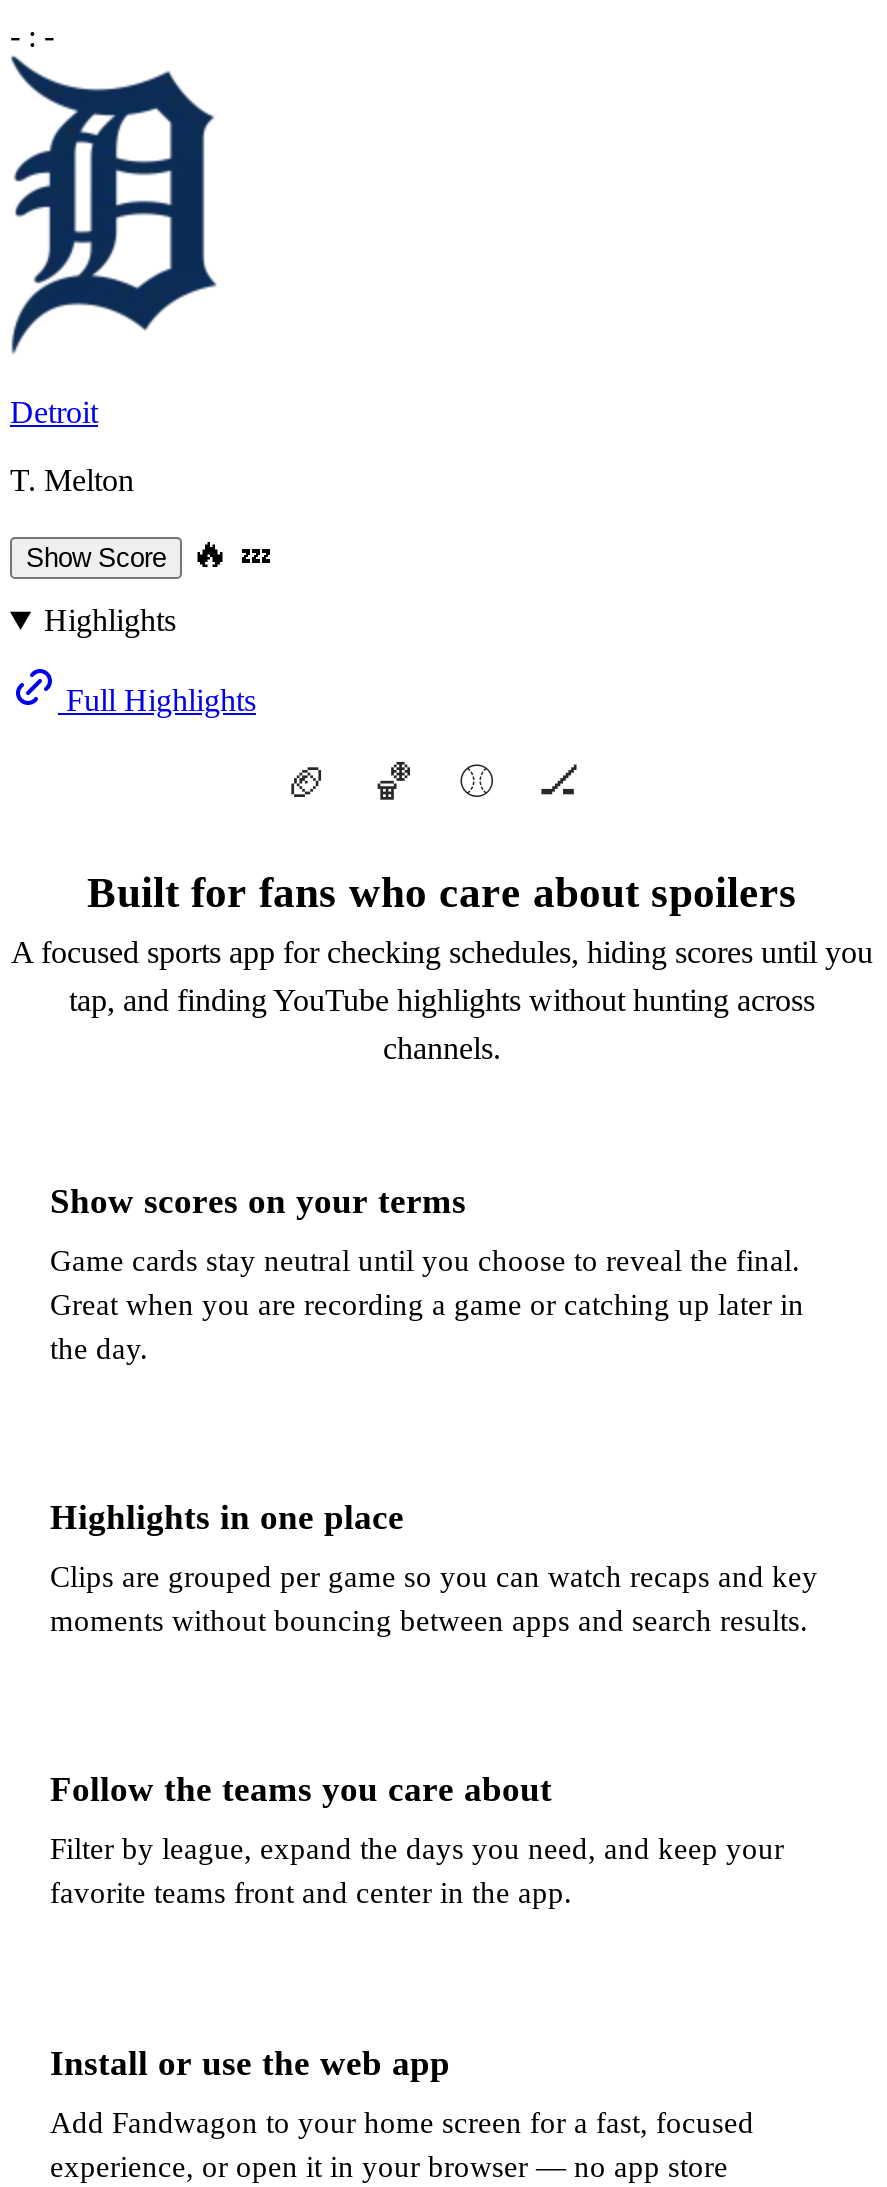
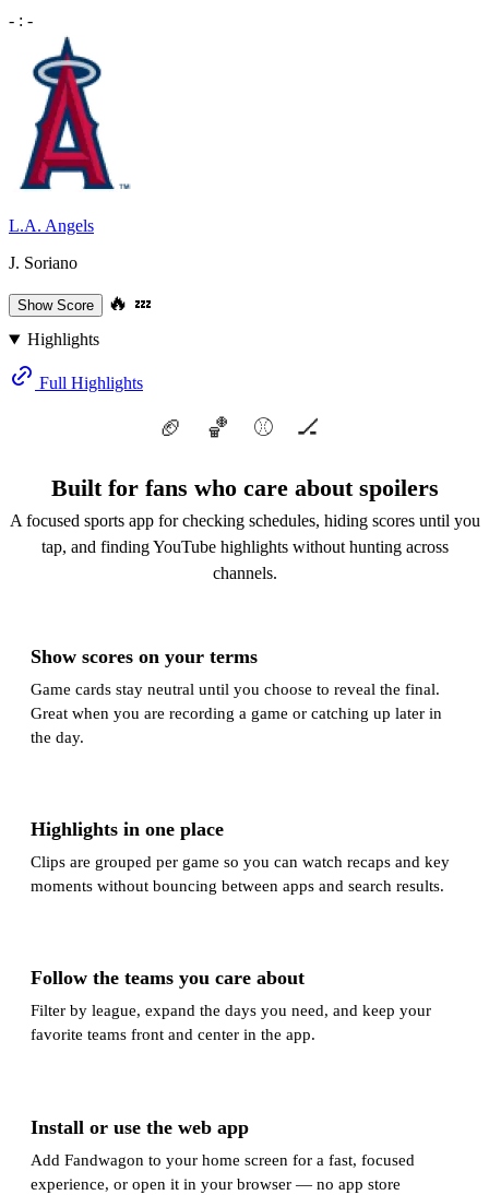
- [image]
- Detroit
+ [image]
+ L.A. Angels

- T. Melton
+ J. Soriano
